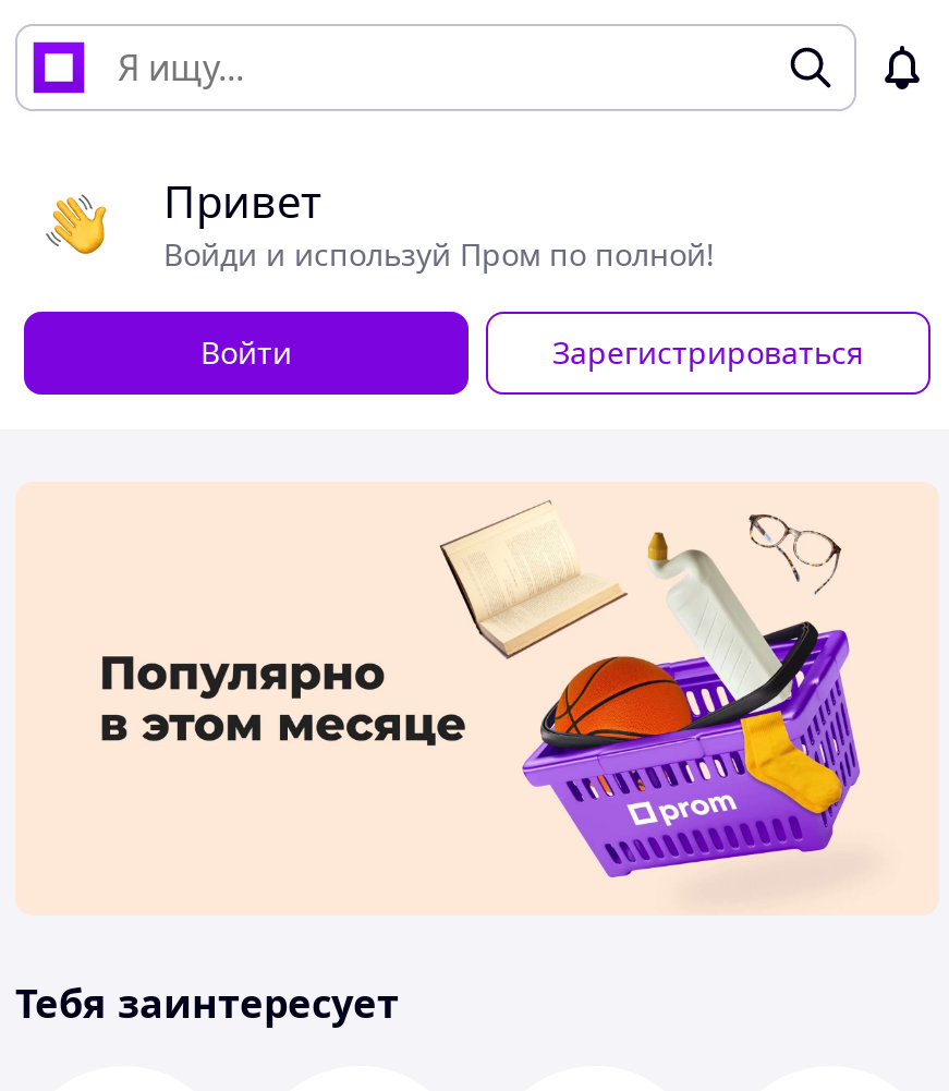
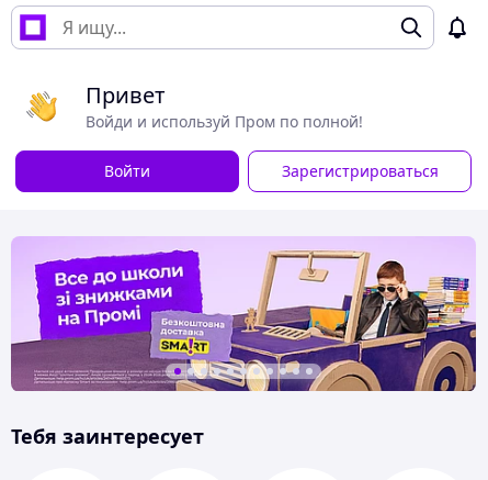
- [image]
+ [image]
